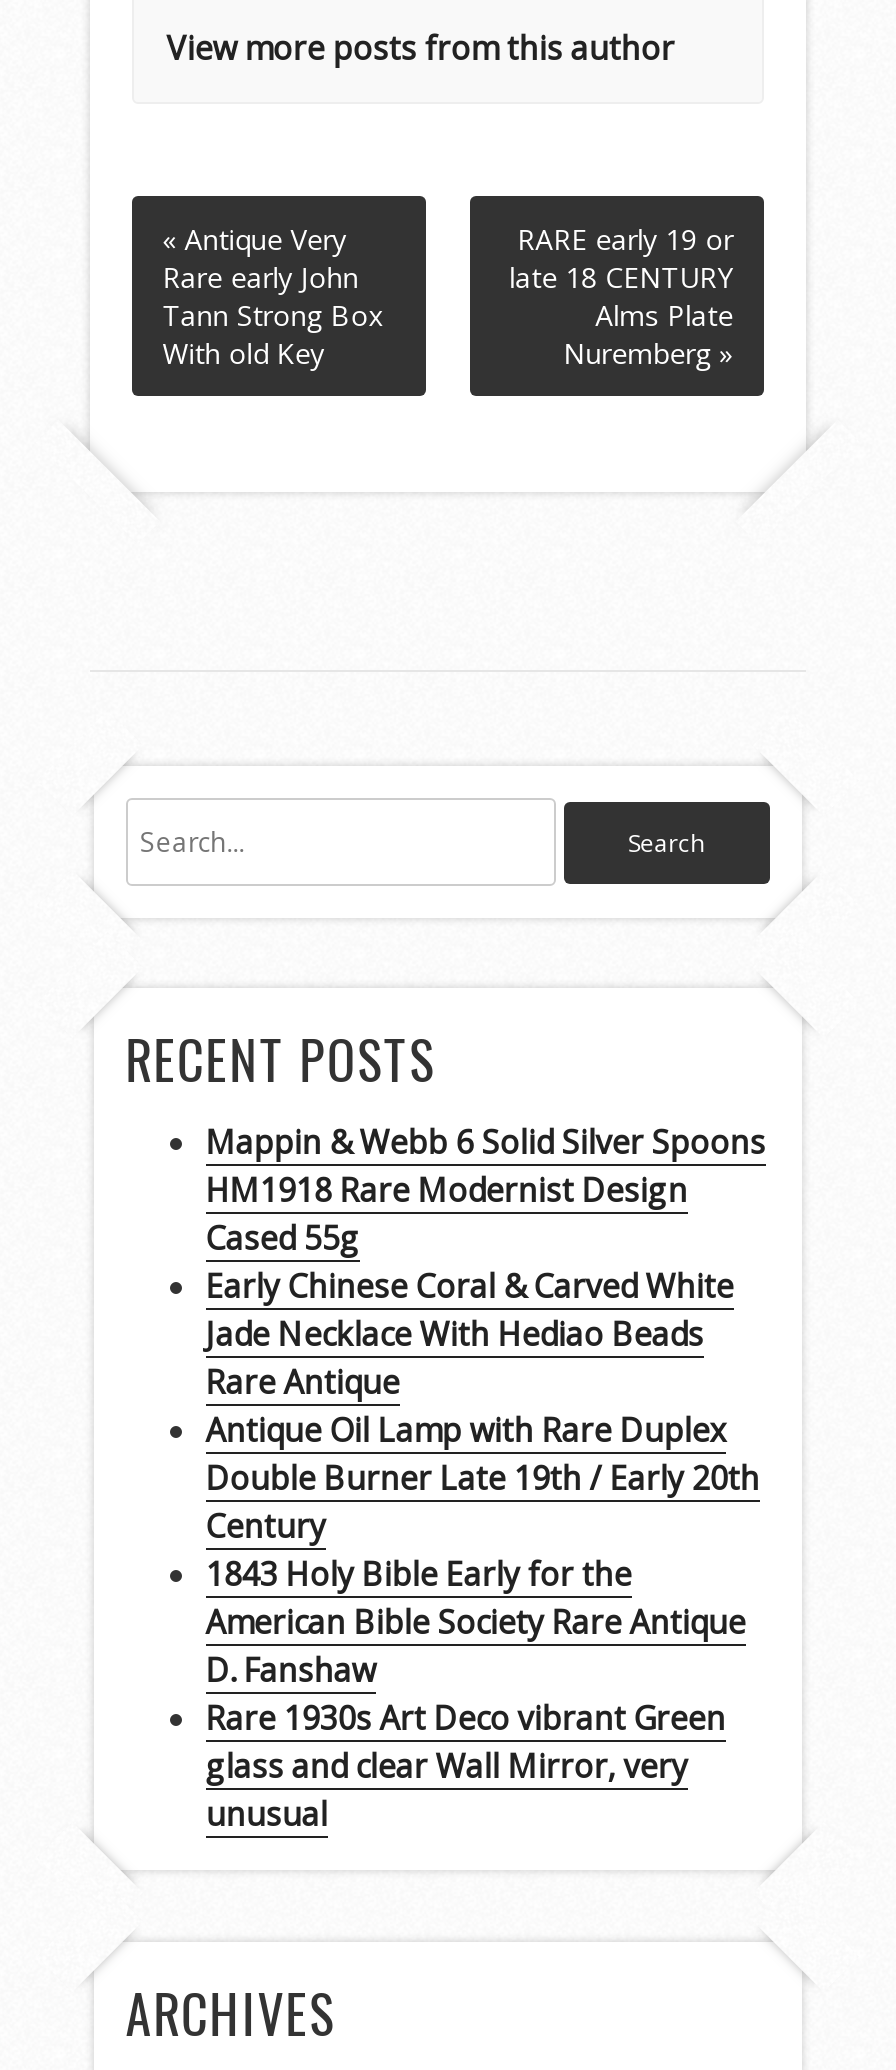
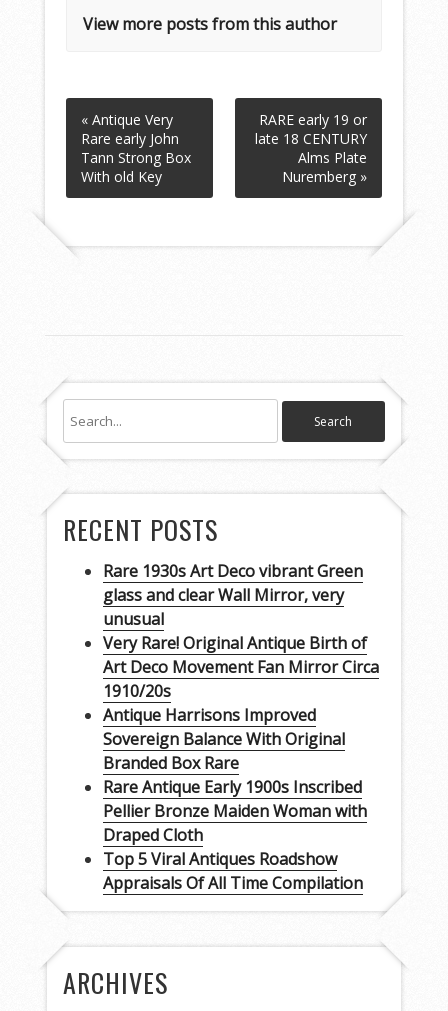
- Mappin & Webb 6 Solid Silver Spoons
- HM1918 Rare Modernist Design
- Cased 55g
- Early Chinese Coral & Carved White
- Jade Necklace With Hediao Beads
- Rare Antique
- Antique Oil Lamp with Rare Duplex
- Double Burner Late 19th / Early 20th
- Century
- 1843 Holy Bible Early for the
- American Bible Society Rare Antique
- D. Fanshaw

moved up: Rare 1930s Art Deco vibrant Green | glass and clear Wall Mirror, very | unusual

+ Very Rare! Original Antique Birth of
+ Art Deco Movement Fan Mirror Circa
+ 1910/20s
+ Antique Harrisons Improved
+ Sovereign Balance With Original
+ Branded Box Rare
+ Rare Antique Early 1900s Inscribed
+ Pellier Bronze Maiden Woman with
+ Draped Cloth
+ Top 5 Viral Antiques Roadshow
+ Appraisals Of All Time Compilation
